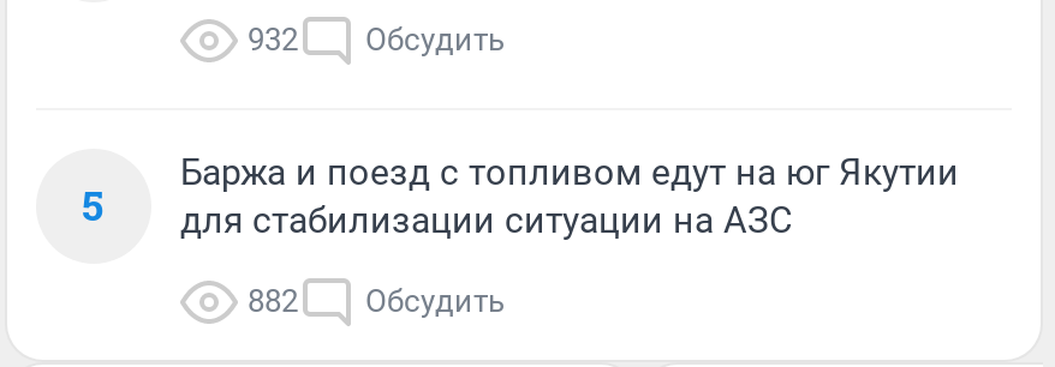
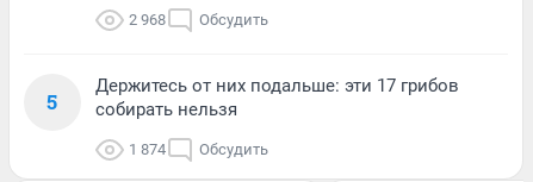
- 932 Обсудить
+ 2 968 Обсудить

- Баржа и поезд с топливом едут на юг Якутии
- для стабилизации ситуации на АЗС
+ Держитесь от них подальше: эти 17 грибов
+ собирать нельзя

- 882 Обсудить
+ 1 874 Обсудить
